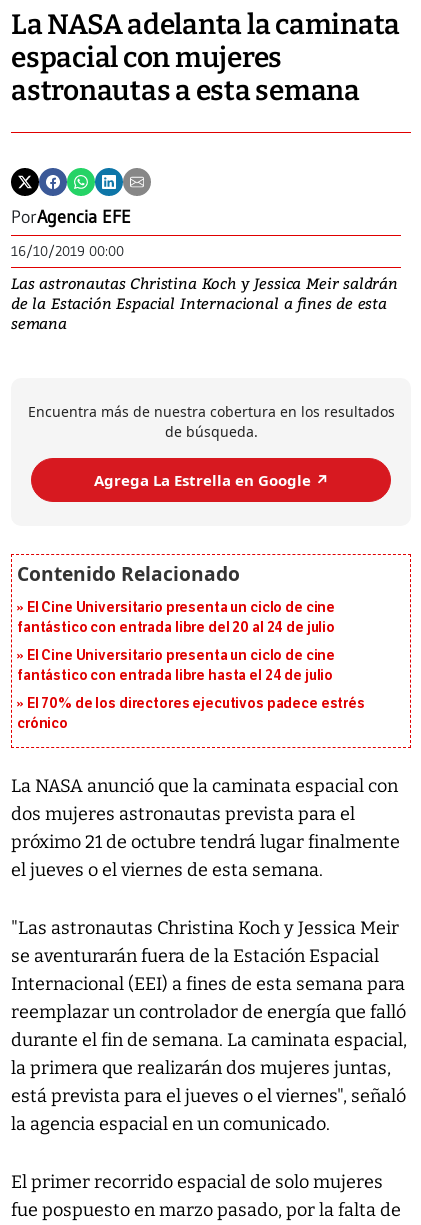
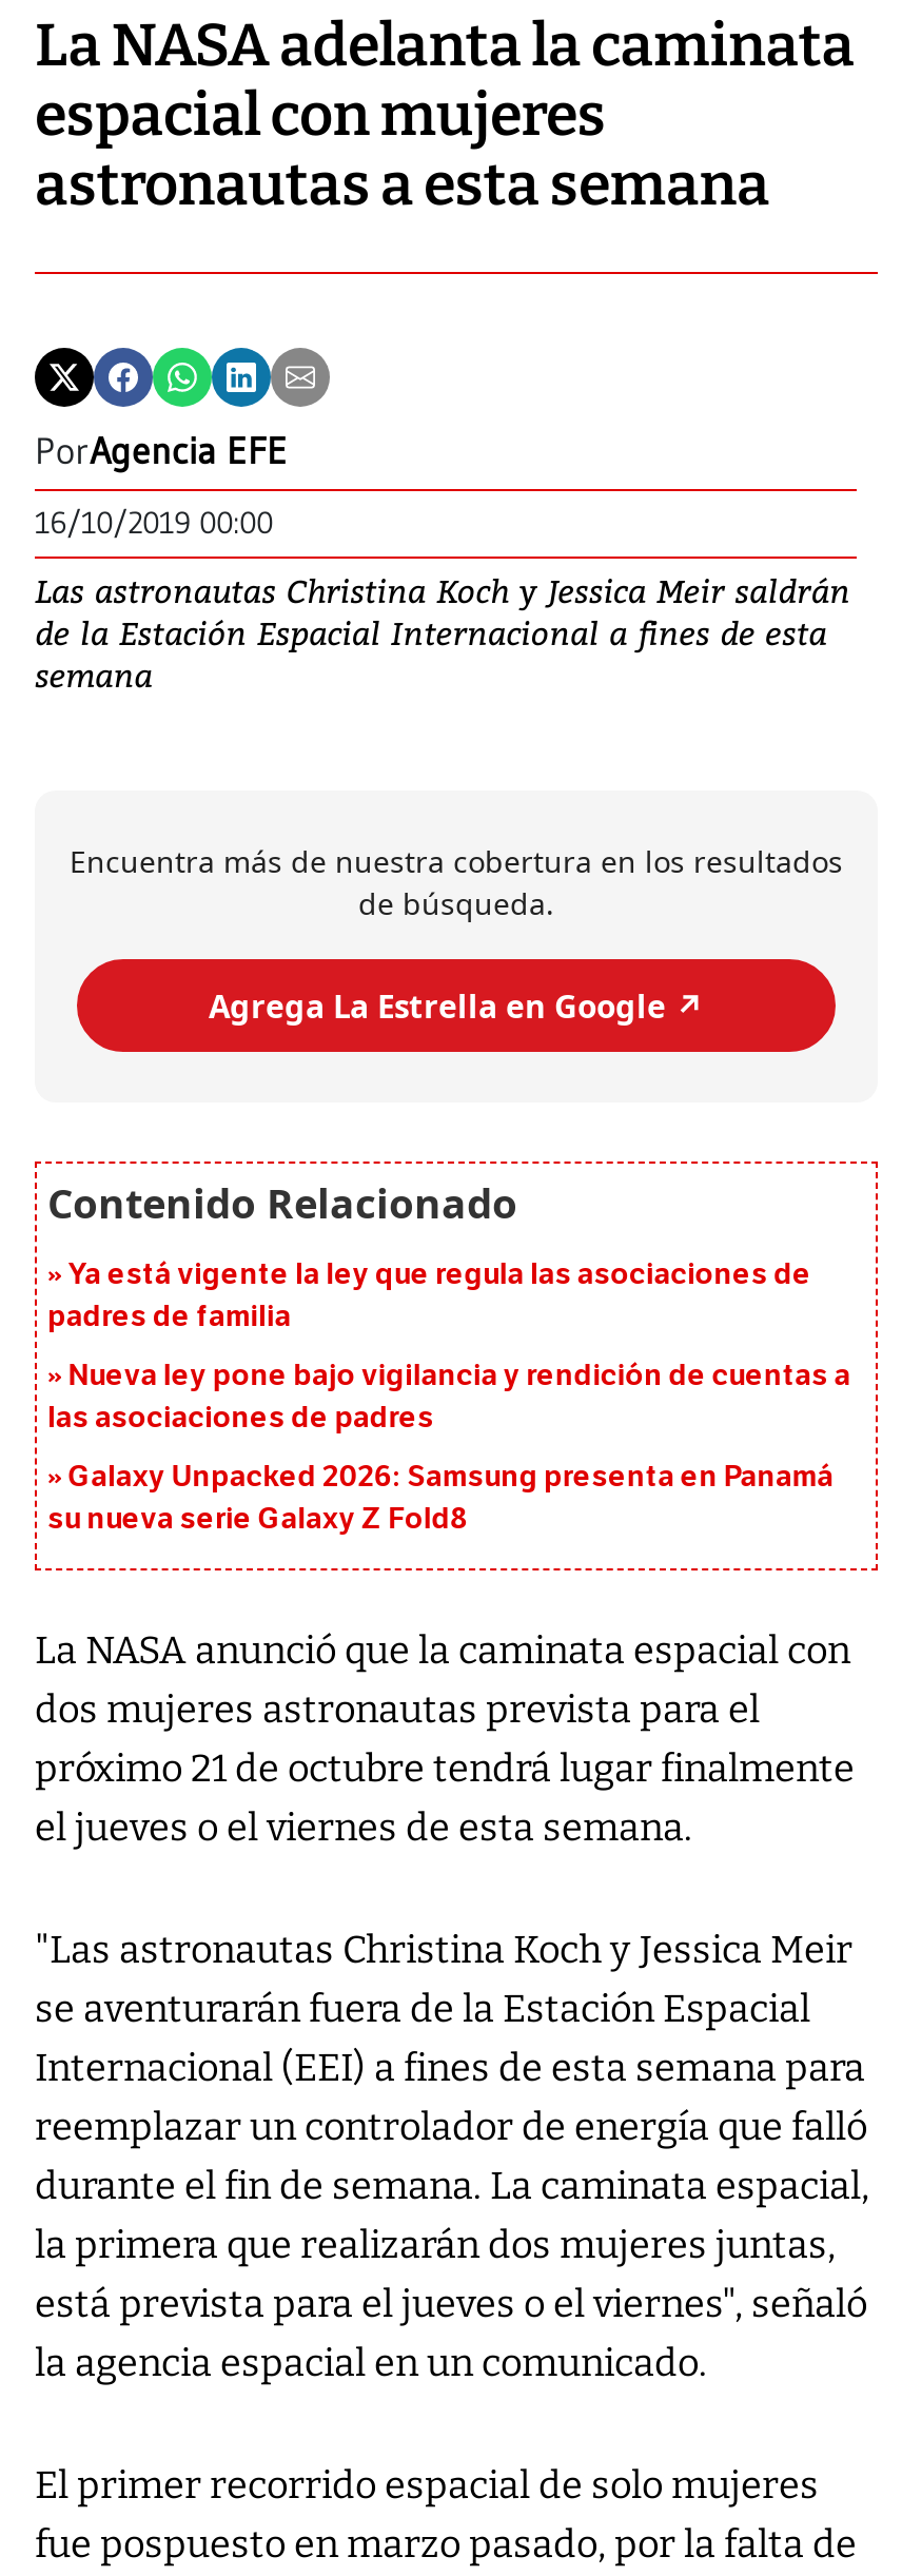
- El Cine Universitario presenta un ciclo de cine
- fantástico con entrada libre del 20 al 24 de julio
+ Ya está vigente la ley que regula las asociaciones de
+ padres de familia

- El Cine Universitario presenta un ciclo de cine
- fantástico con entrada libre hasta el 24 de julio
+ Nueva ley pone bajo vigilancia y rendición de cuentas a
+ las asociaciones de padres

- El 70% de los directores ejecutivos padece estrés
- crónico
+ Galaxy Unpacked 2026: Samsung presenta en Panamá
+ su nueva serie Galaxy Z Fold8
